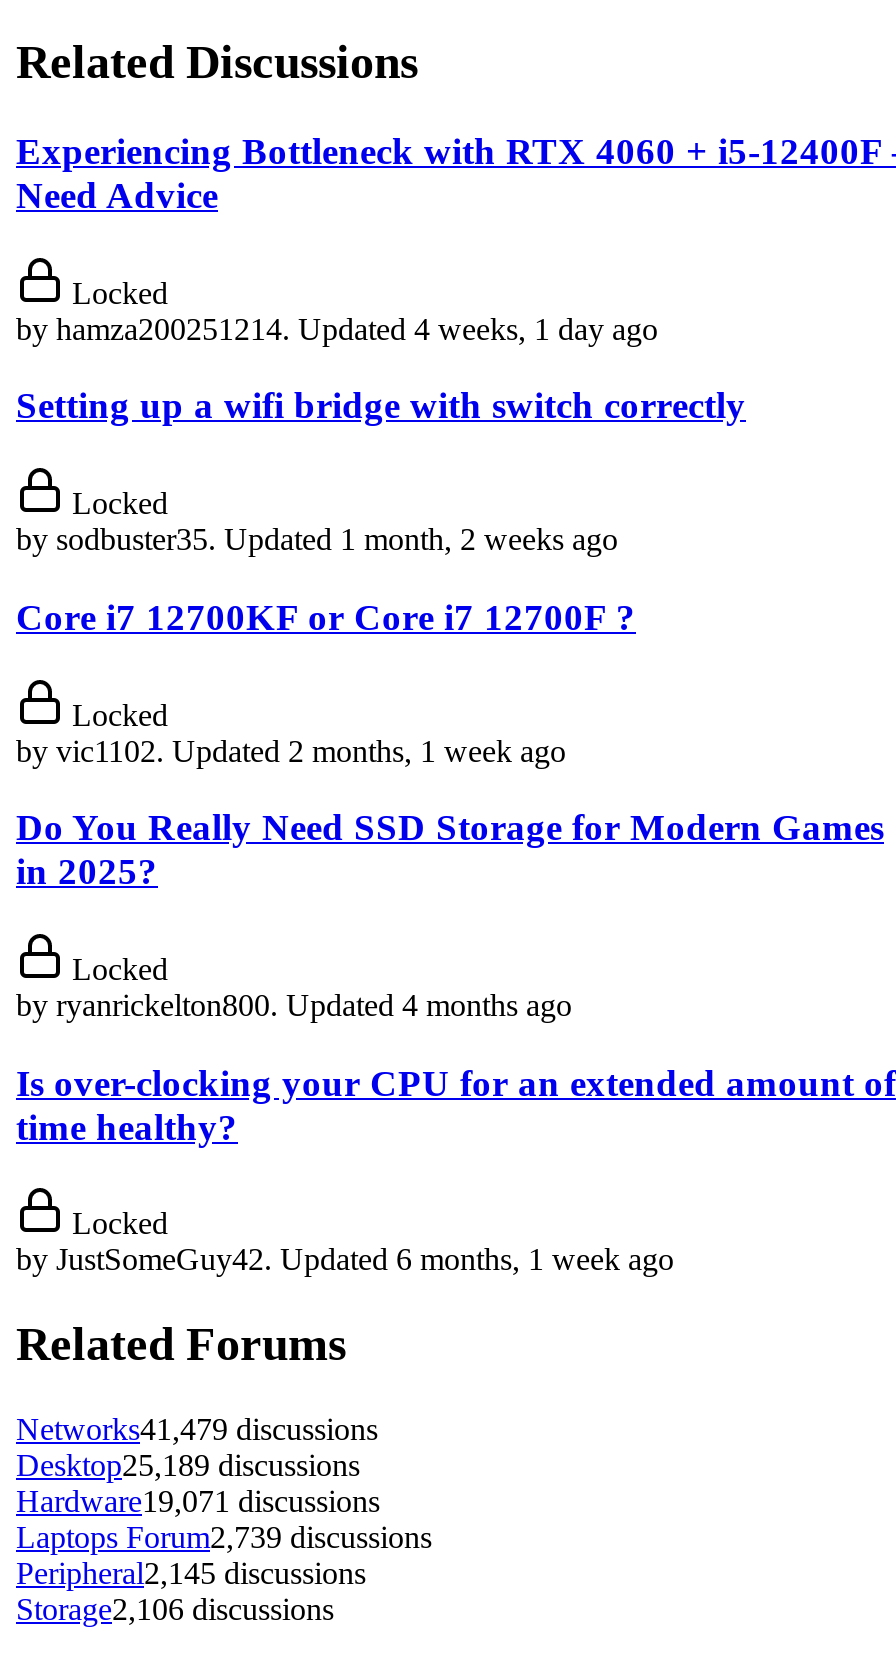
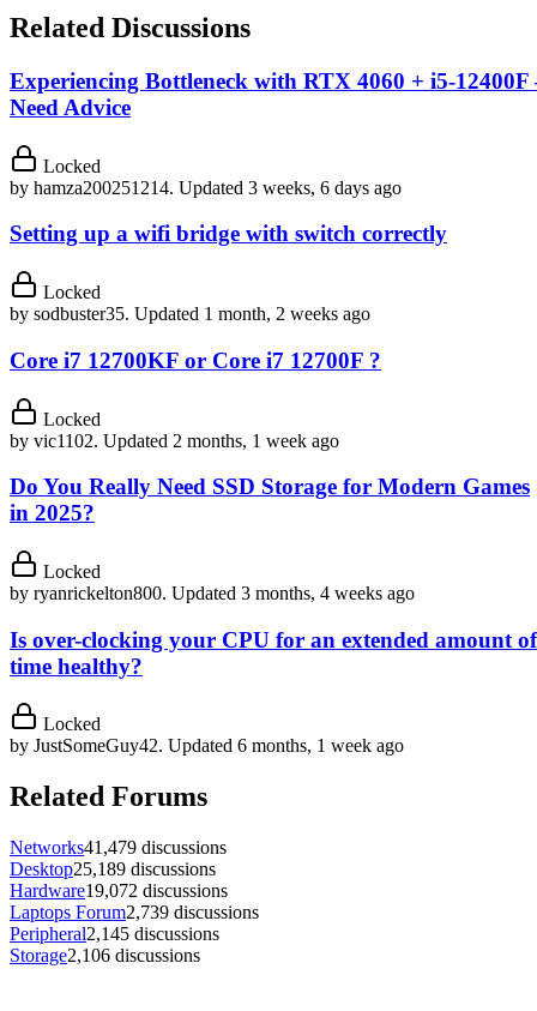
- by hamza200251214. Updated 4 weeks, 1 day ago
+ by hamza200251214. Updated 3 weeks, 6 days ago

- by ryanrickelton800. Updated 4 months ago
+ by ryanrickelton800. Updated 3 months, 4 weeks ago

- Hardware19,071 discussions
+ Hardware19,072 discussions
